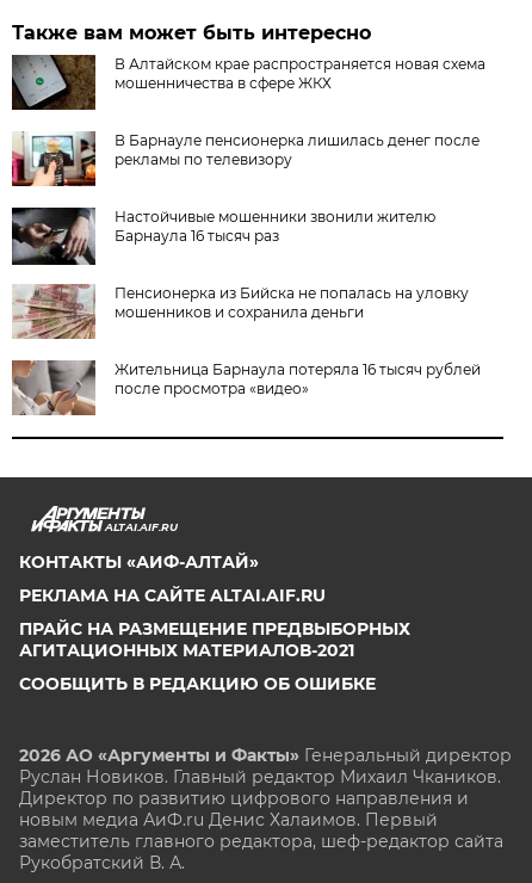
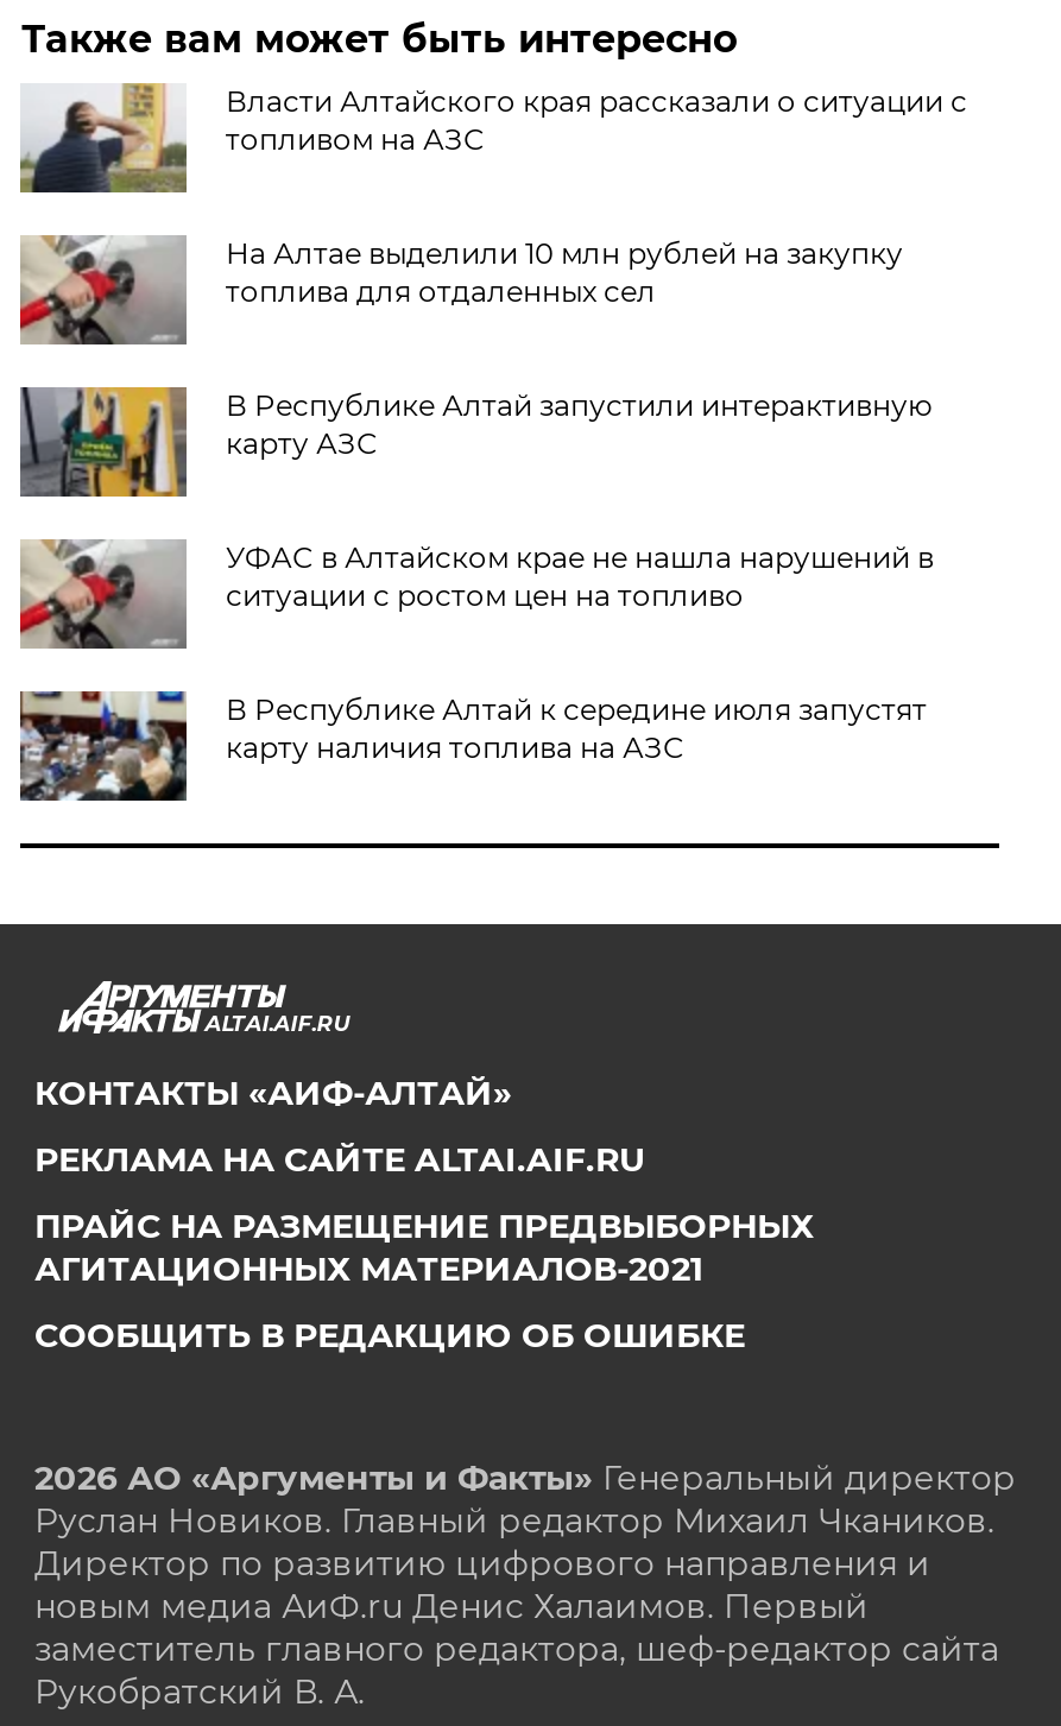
- [image]
- В Алтайском крае распространяется новая схема
- мошенничества в сфере ЖКХ
+ [image]
+ Власти Алтайского края рассказали о ситуации с
+ топливом на АЗС

- [image]
- В Барнауле пенсионерка лишилась денег после
- рекламы по телевизору
+ [image]
+ На Алтае выделили 10 млн рублей на закупку
+ топлива для отдаленных сел

- [image]
- Настойчивые мошенники звонили жителю
- Барнаула 16 тысяч раз
+ [image]
+ В Республике Алтай запустили интерактивную
+ карту АЗС

- [image]
- Пенсионерка из Бийска не попалась на уловку
- мошенников и сохранила деньги
+ [image]
+ УФАС в Алтайском крае не нашла нарушений в
+ ситуации с ростом цен на топливо

- [image]
- Жительница Барнаула потеряла 16 тысяч рублей
- после просмотра «видео»
+ [image]
+ В Республике Алтай к середине июля запустят
+ карту наличия топлива на АЗС
